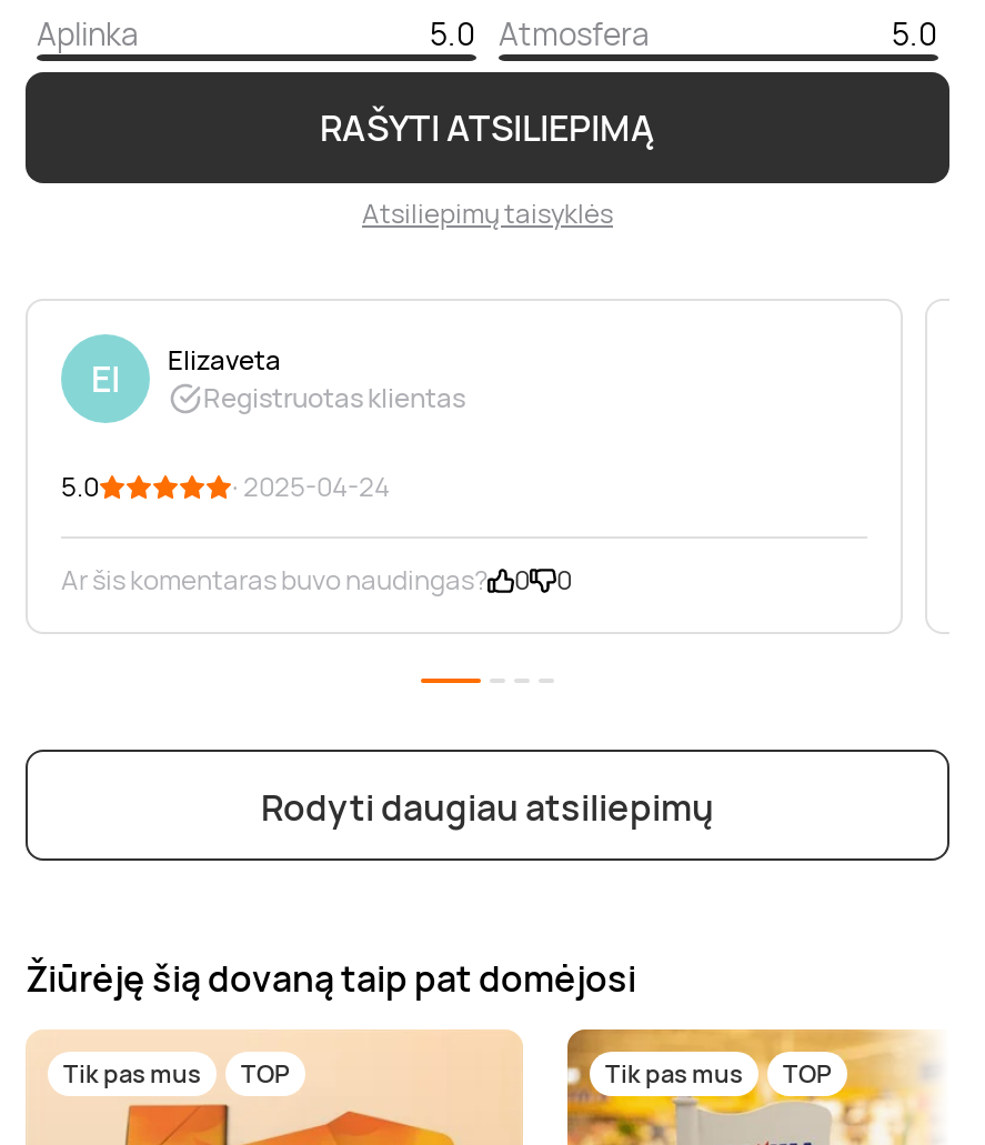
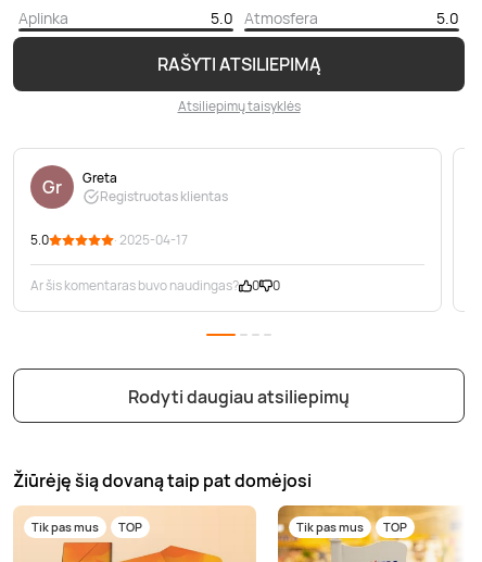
- El
- Elizaveta
+ Gr
+ Greta

- · 2025-04-24
+ · 2025-04-17
